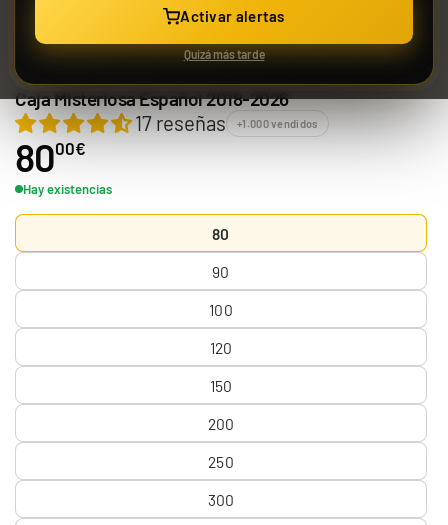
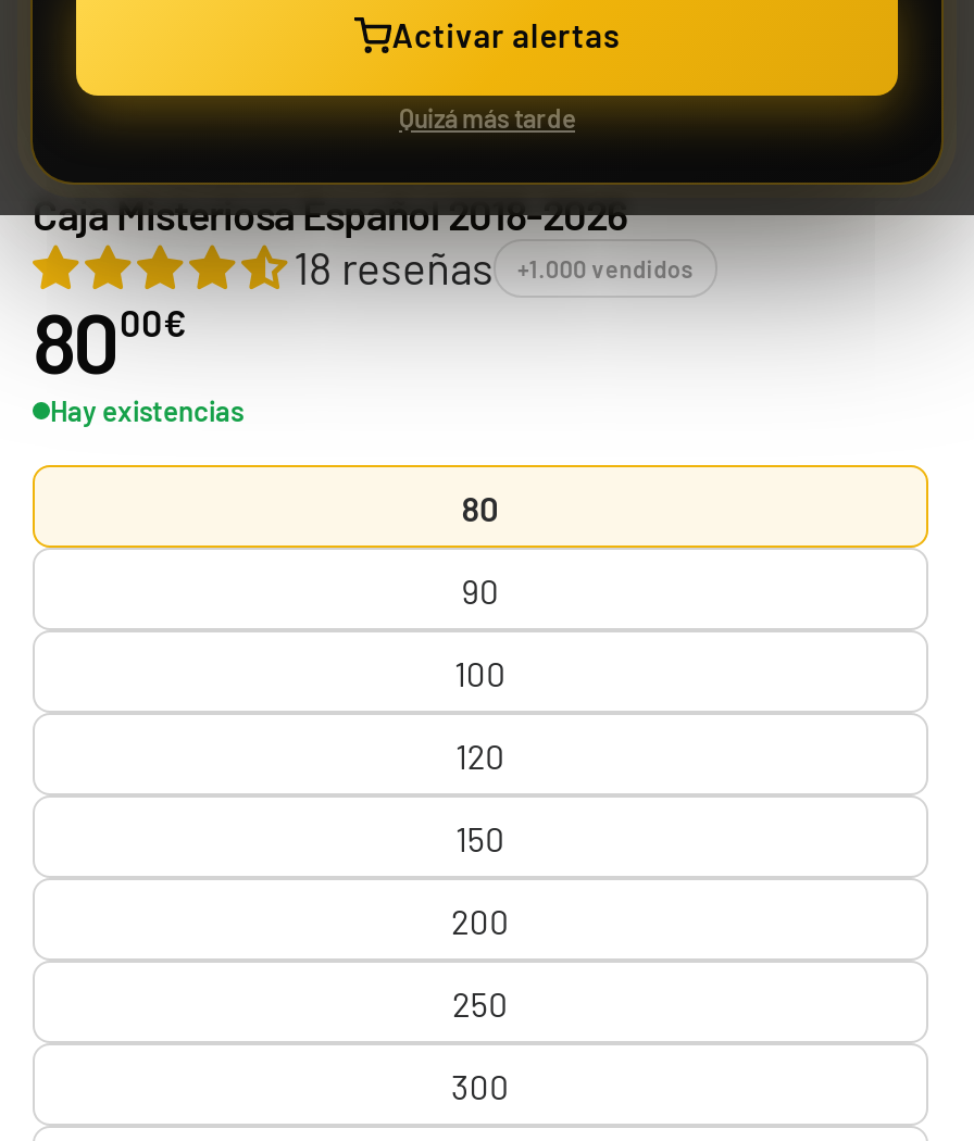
- 17 reseñas
+ 18 reseñas
